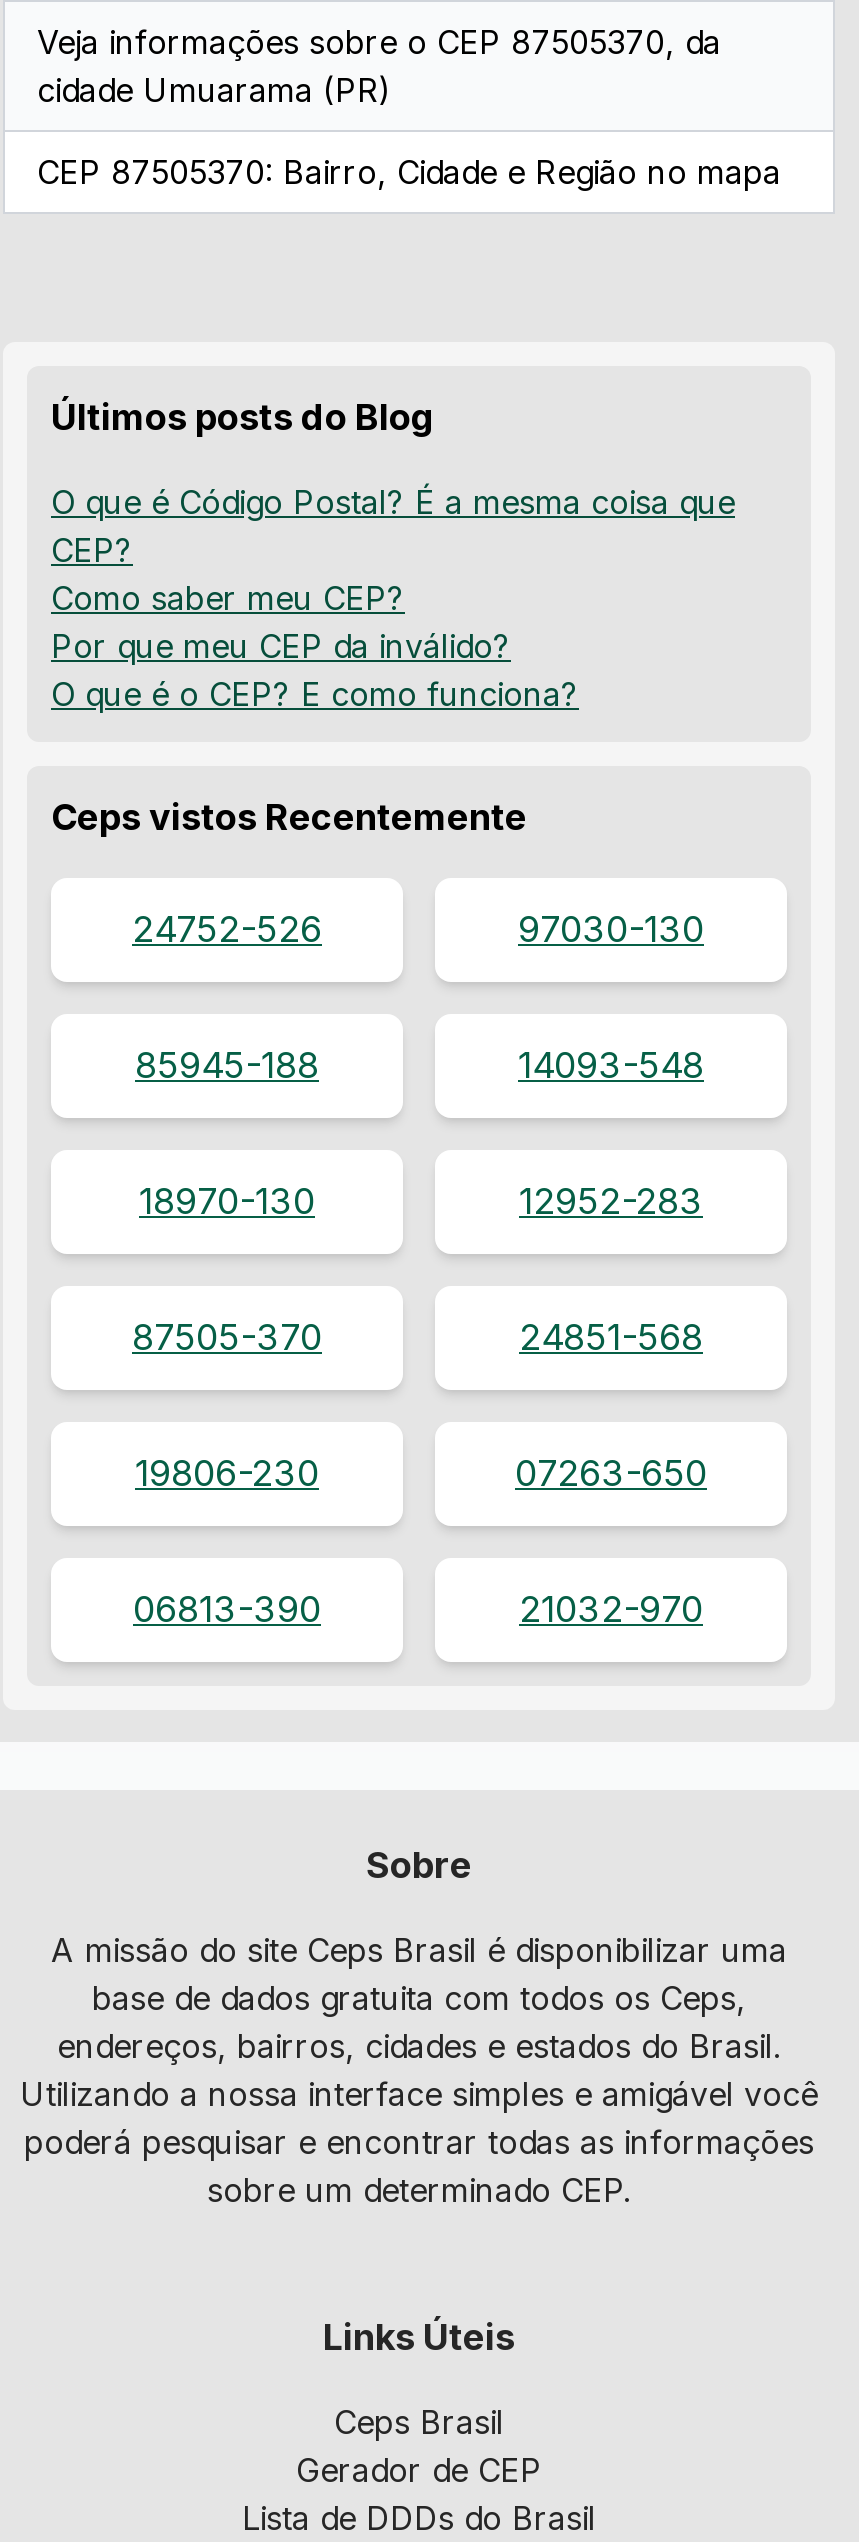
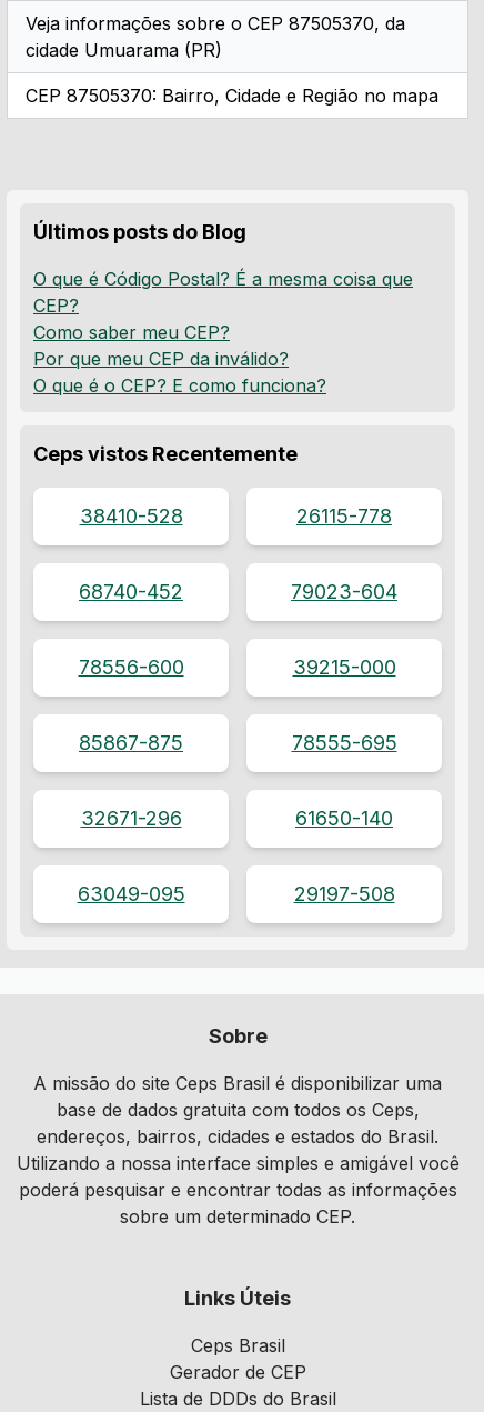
- 24752-526
+ 38410-528

- 97030-130
+ 26115-778

- 85945-188
+ 68740-452

- 14093-548
+ 79023-604

- 18970-130
+ 78556-600

- 12952-283
+ 39215-000

- 87505-370
+ 85867-875

- 24851-568
+ 78555-695

- 19806-230
+ 32671-296

- 07263-650
+ 61650-140

- 06813-390
+ 63049-095

- 21032-970
+ 29197-508
